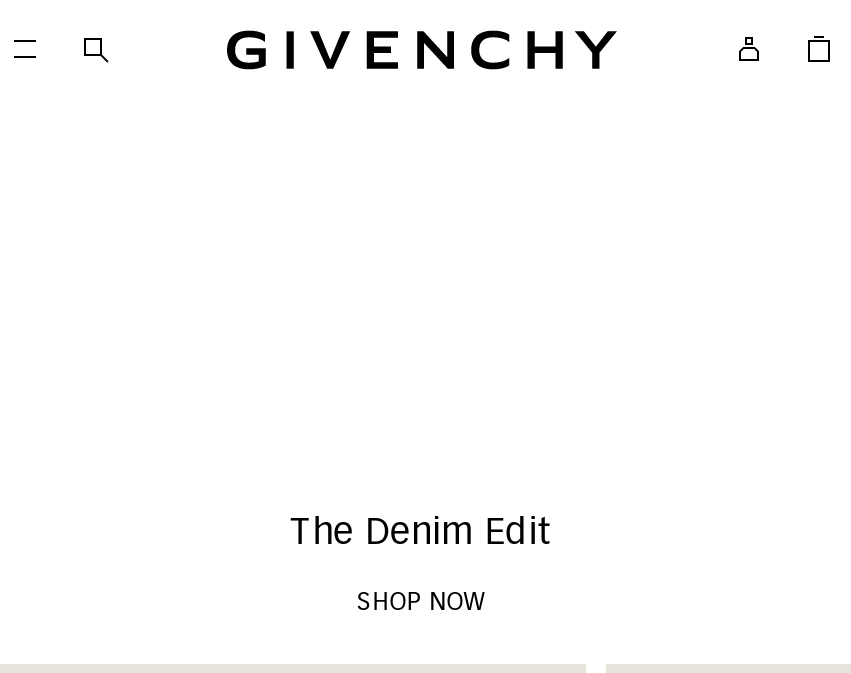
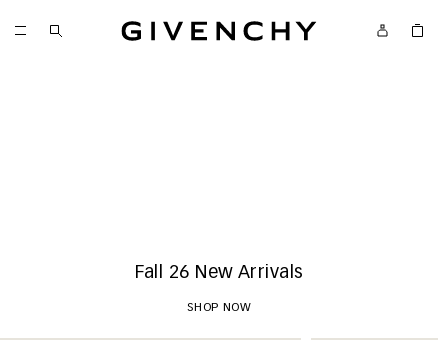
- The Denim Edit
+ Fall 26 New Arrivals
